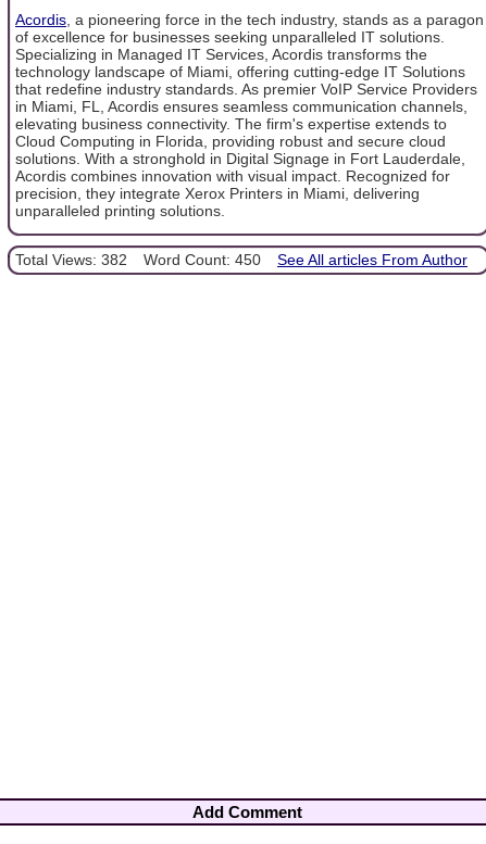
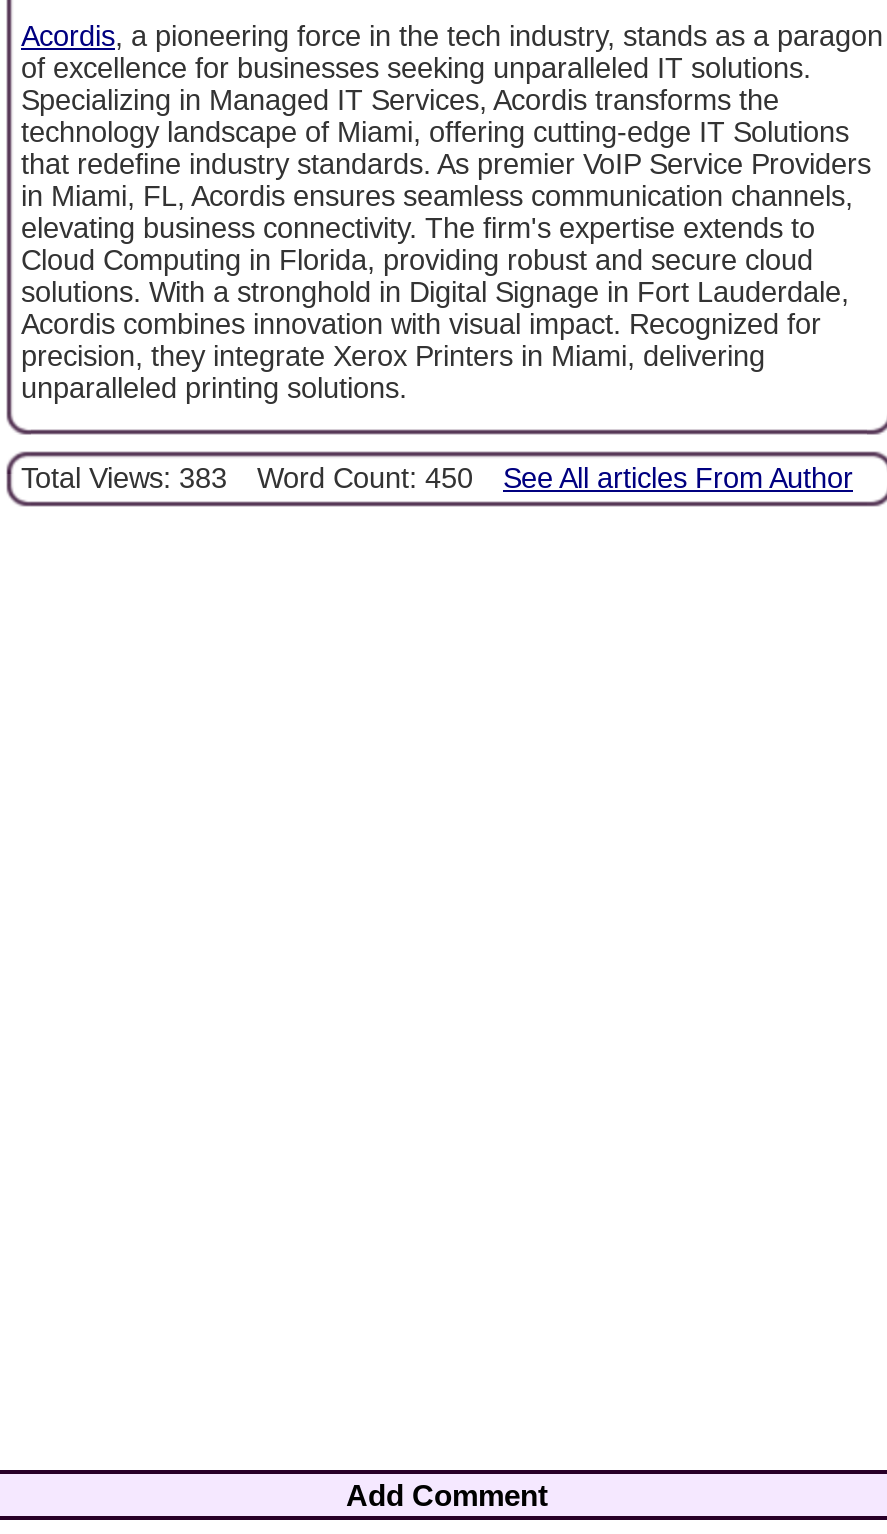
- Total Views: 382 Word Count: 450 See All articles From Author
+ Total Views: 383 Word Count: 450 See All articles From Author
